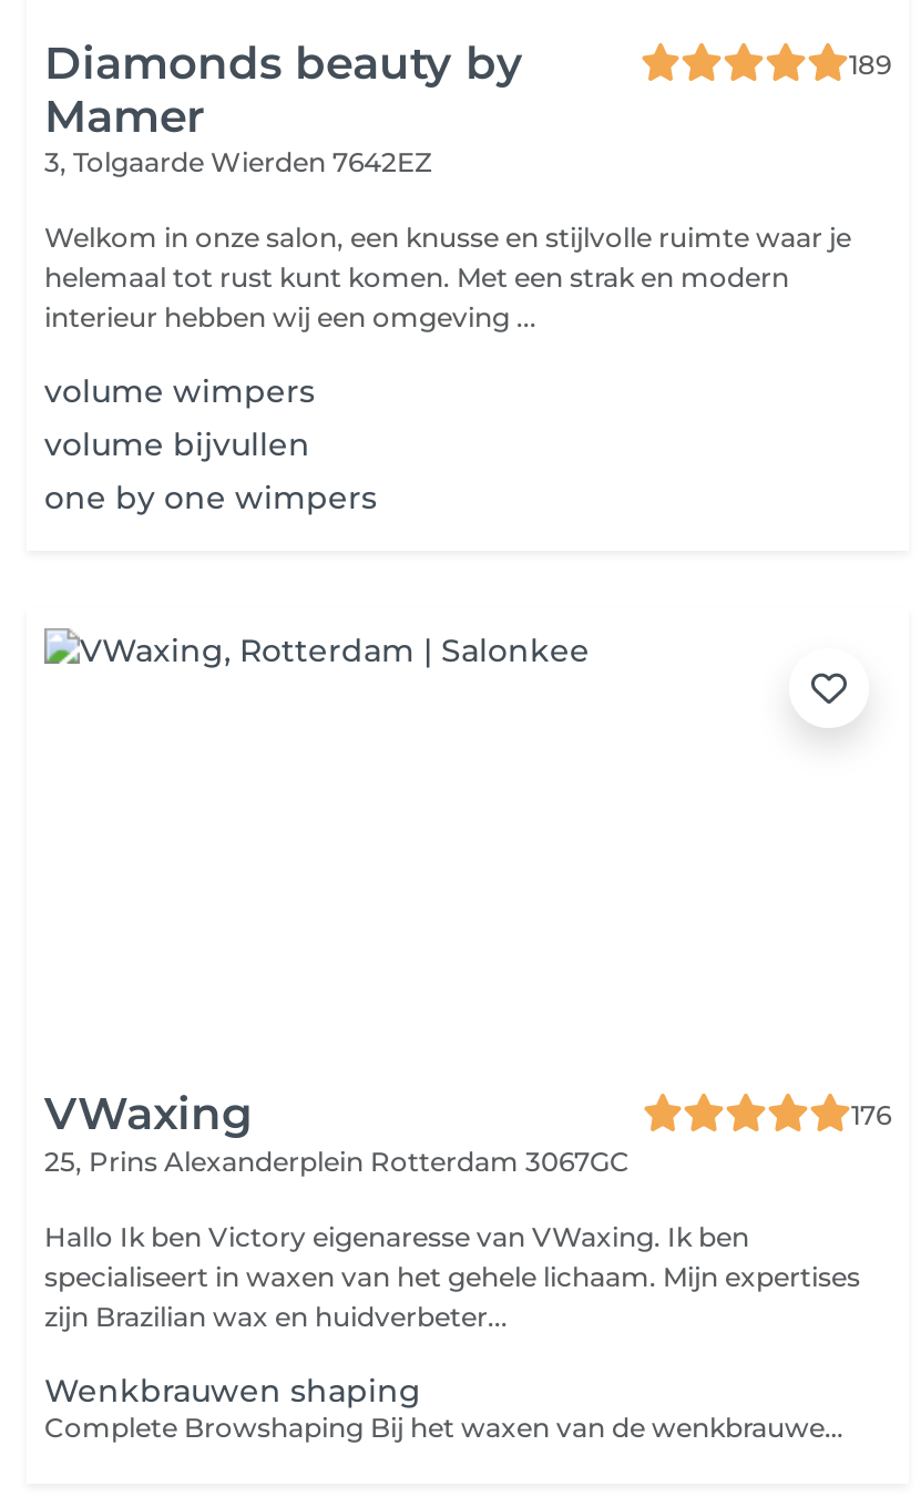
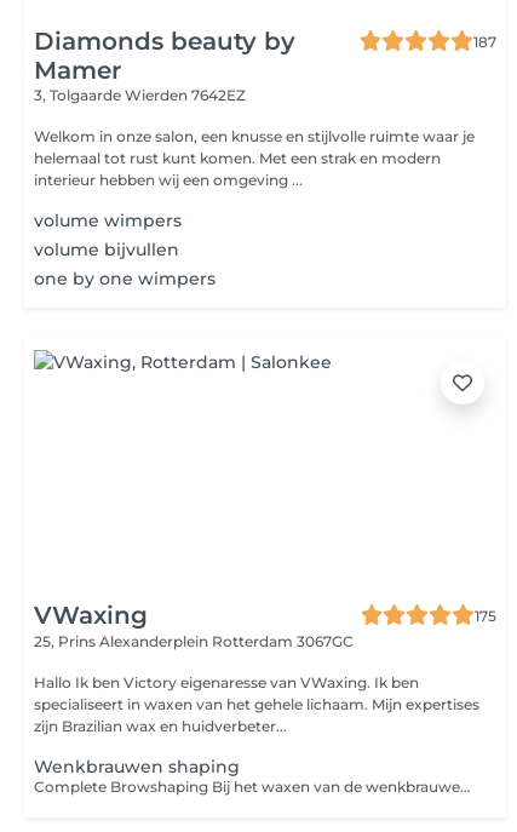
- 189
+ 187

- 176
+ 175
